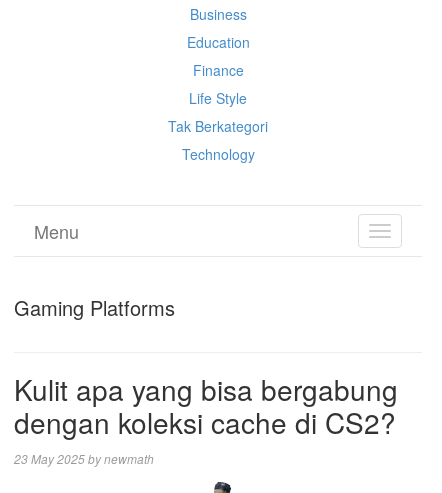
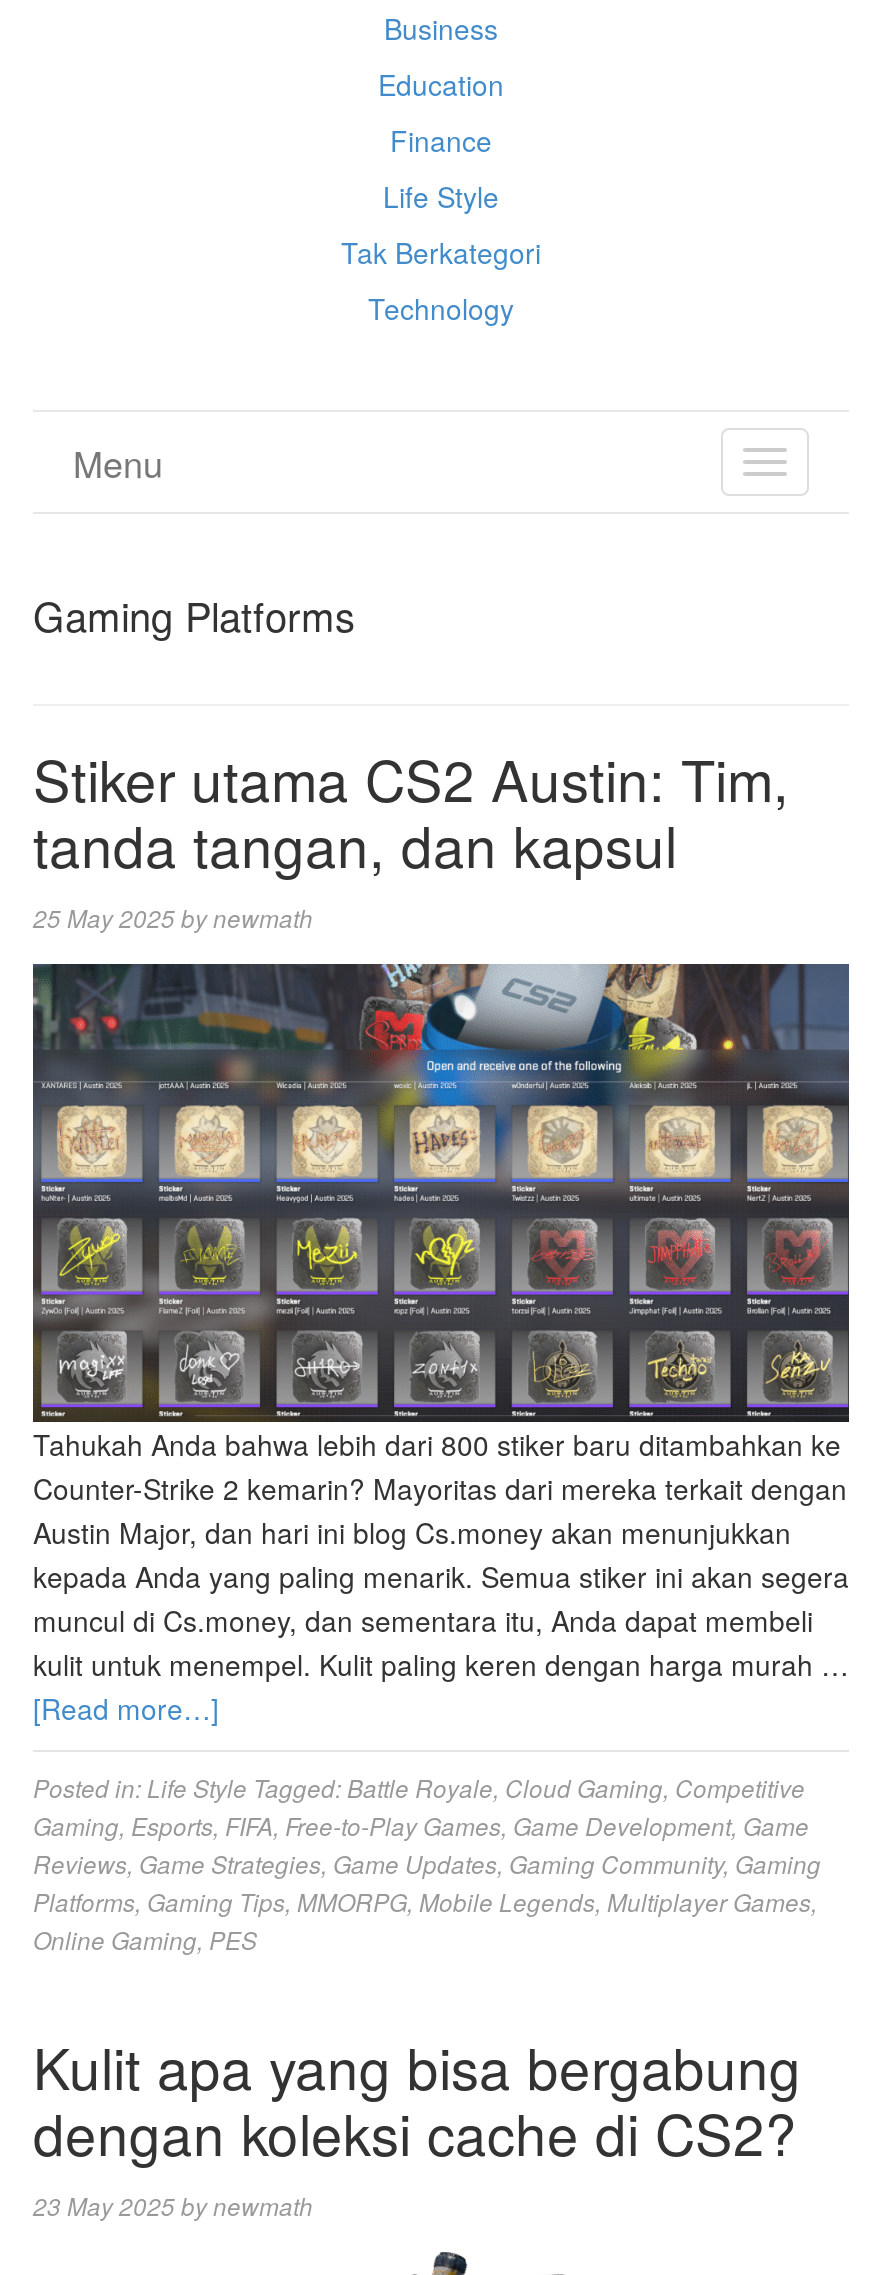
+ [image]
+ Tahukah Anda bahwa lebih dari 800 stiker baru ditambahkan ke
+ Counter-Strike 2 kemarin? Mayoritas dari mereka terkait dengan
+ Austin Major, dan hari ini blog Cs.money akan menunjukkan
+ kepada Anda yang paling menarik. Semua stiker ini akan segera
+ muncul di Cs.money, dan sementara itu, Anda dapat membeli
+ kulit untuk menempel. Kulit paling keren dengan harga murah …
+ [Read more…]
+ Posted in: Life Style Tagged: Battle Royale, Cloud Gaming, Competitive
+ Gaming, Esports, FIFA, Free-to-Play Games, Game Development, Game
+ Reviews, Game Strategies, Game Updates, Gaming Community, Gaming
+ Platforms, Gaming Tips, MMORPG, Mobile Legends, Multiplayer Games,
+ Online Gaming, PES

+ Stiker utama CS2 Austin: Tim,
+ tanda tangan, dan kapsul
+ 25 May 2025 by newmath
